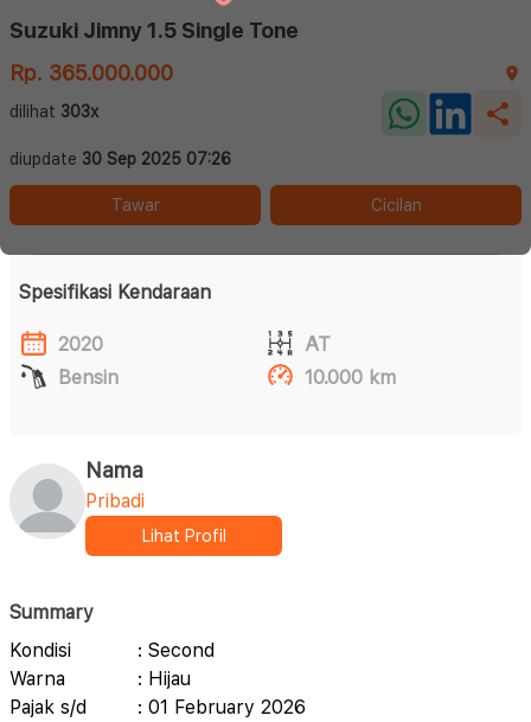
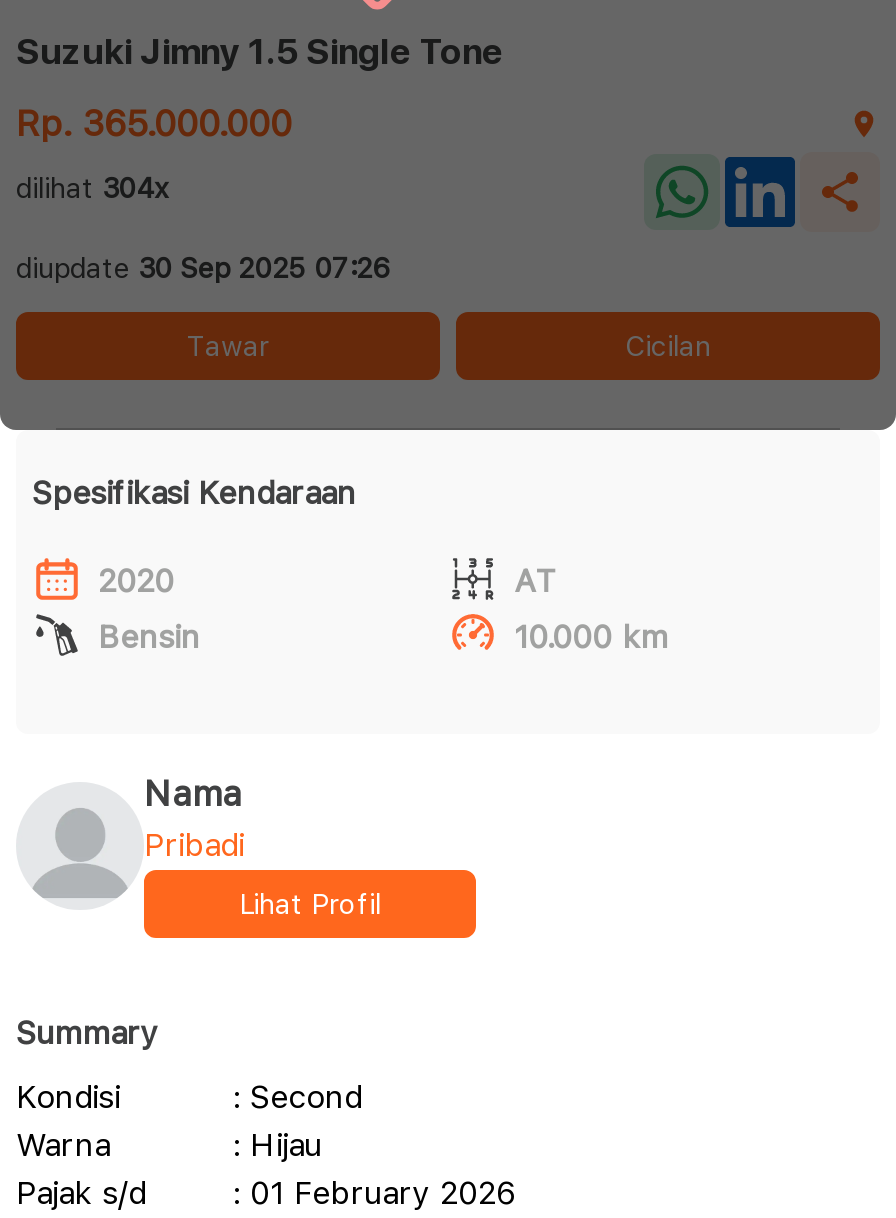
- dilihat 303x
+ dilihat 304x
